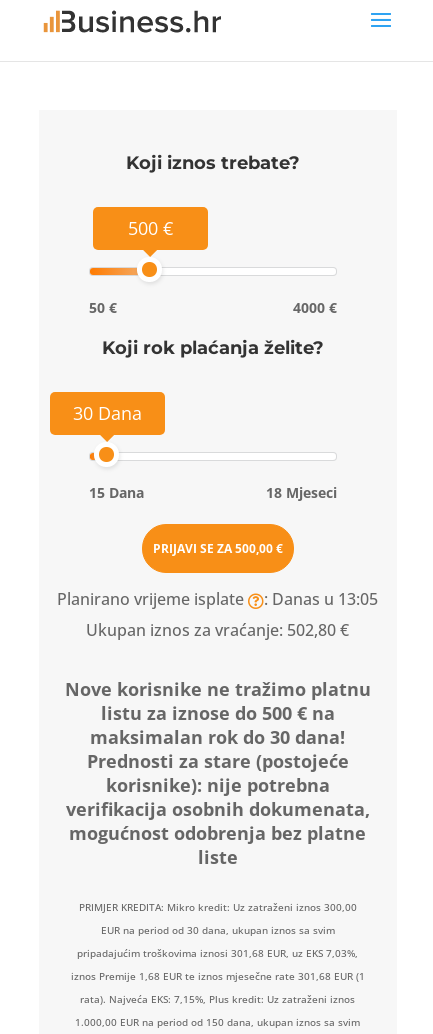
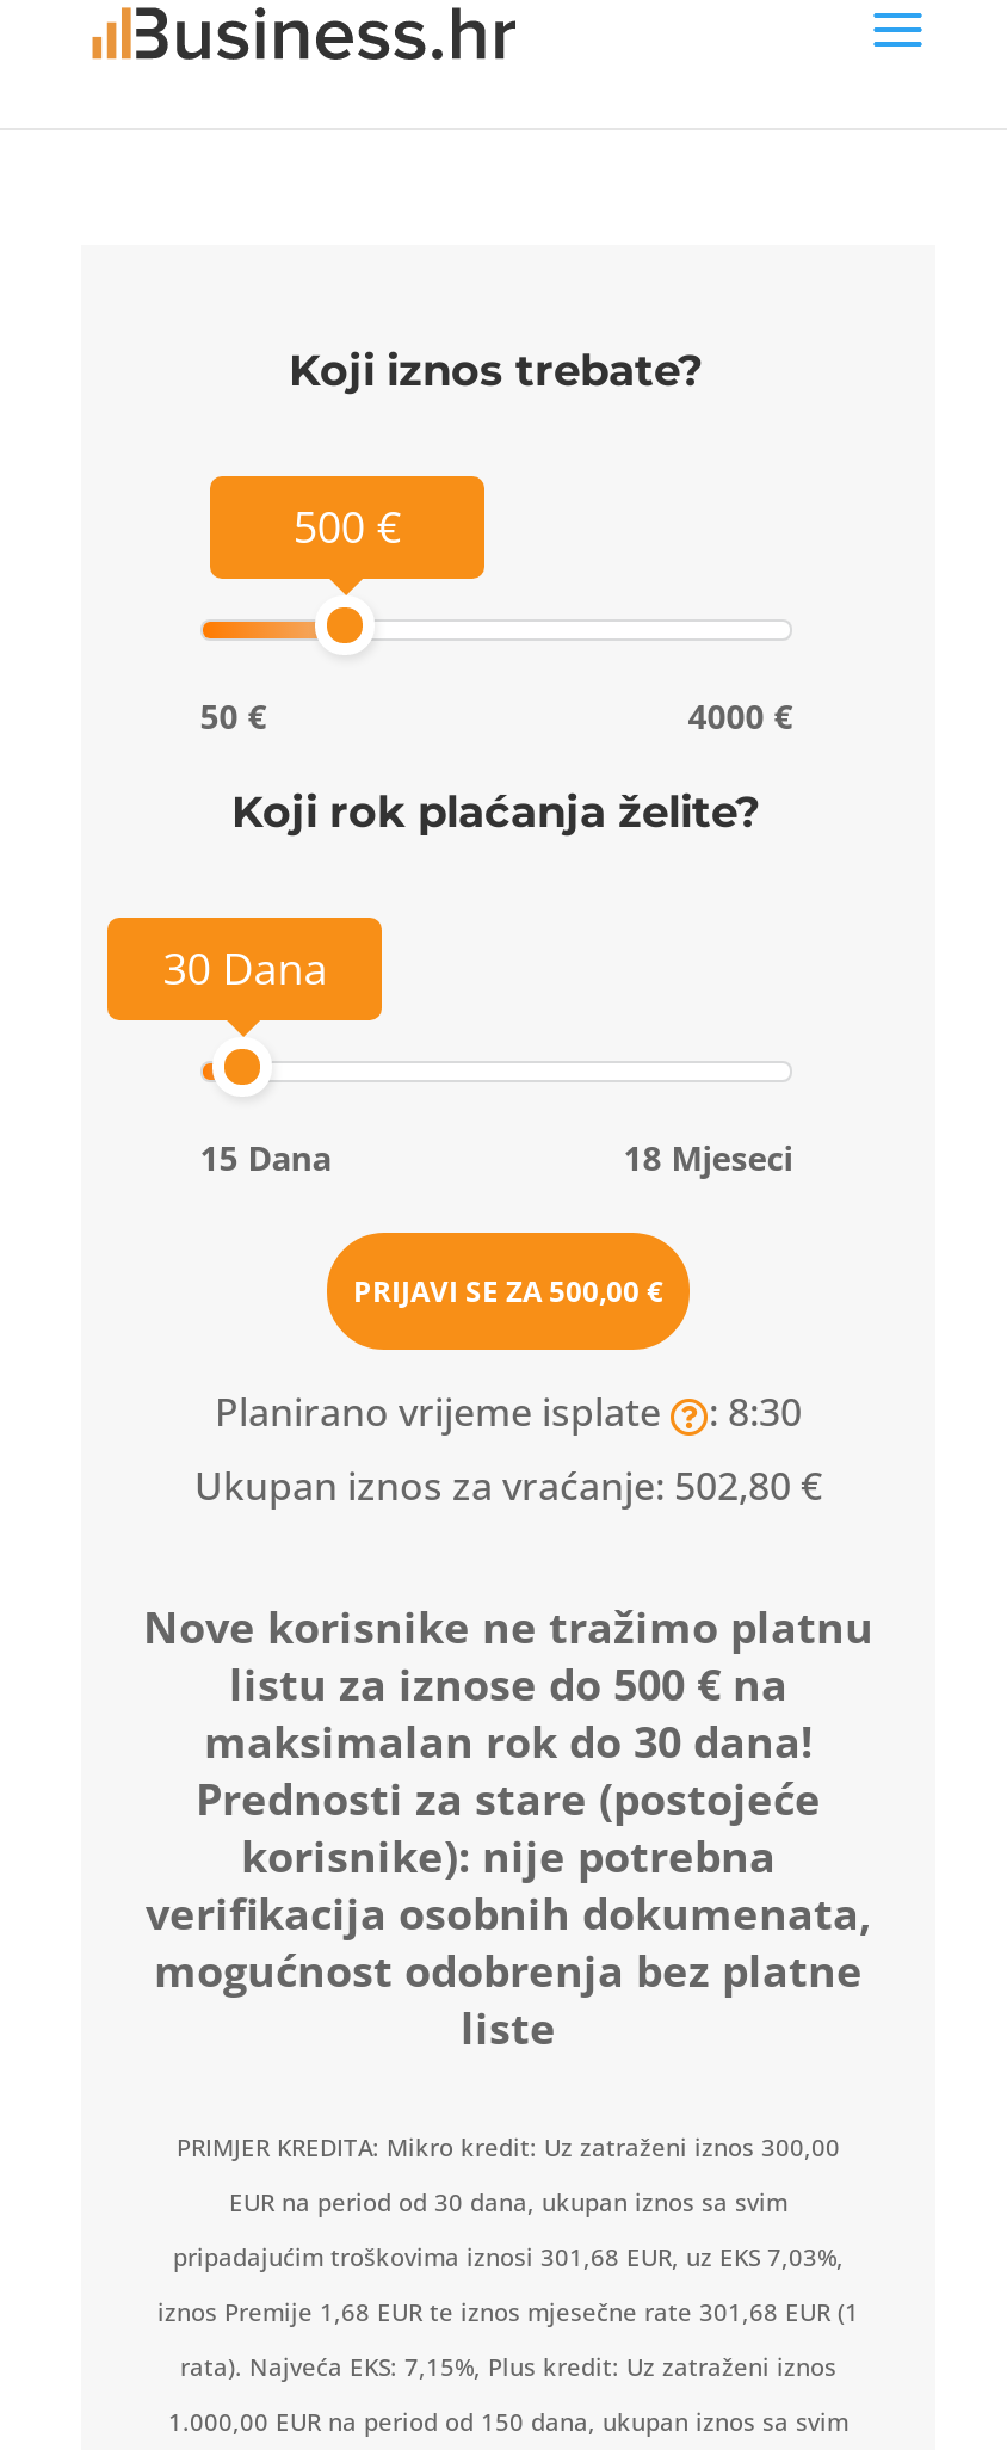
- Planirano vrijeme isplate : Danas u 13:05
+ Planirano vrijeme isplate : 8:30
